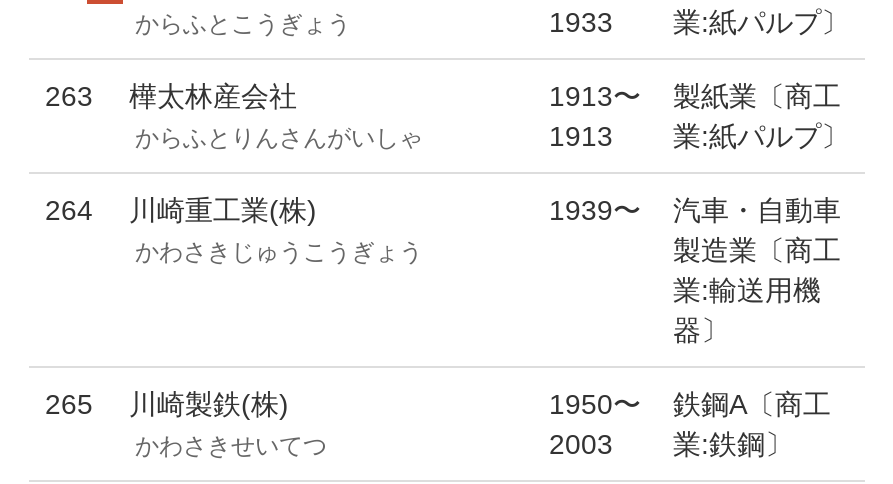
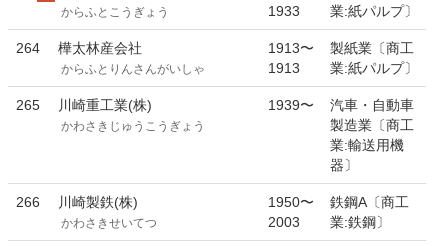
- 263 樺太林産会社
+ 264 樺太林産会社

- 264 川崎重工業(株)
+ 265 川崎重工業(株)

- 265 川崎製鉄(株)
+ 266 川崎製鉄(株)
